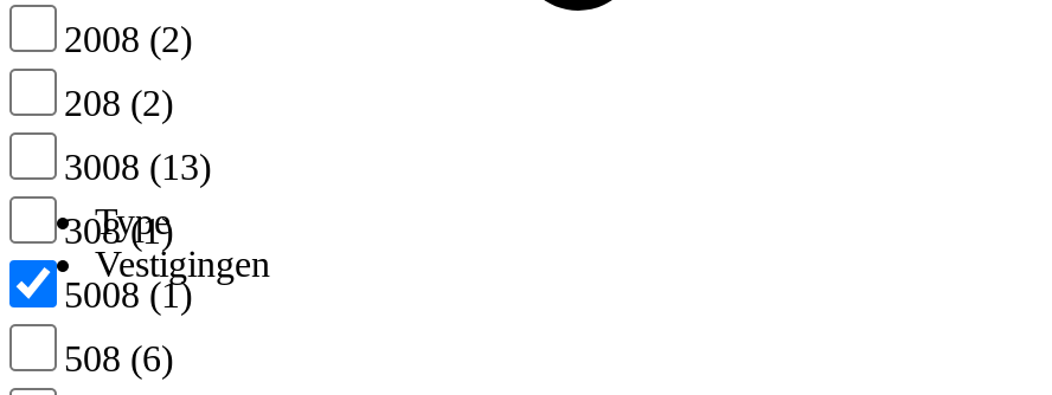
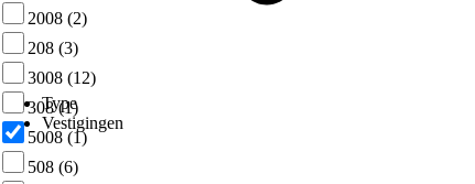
- 208 (2)
+ 208 (3)

- 3008 (13)
+ 3008 (12)
